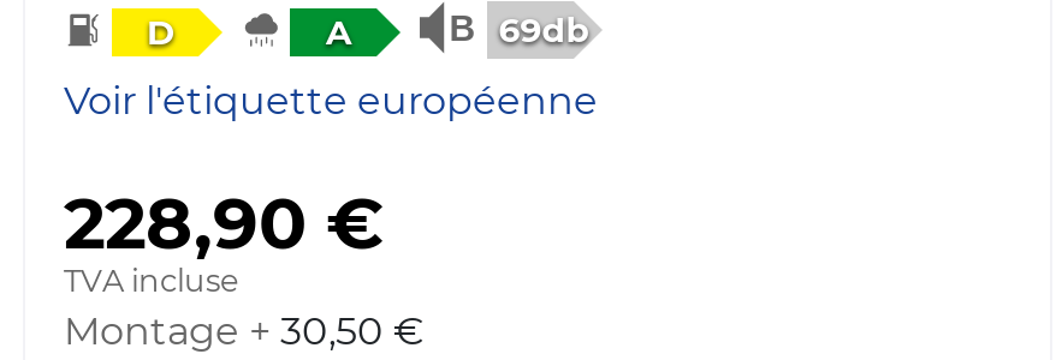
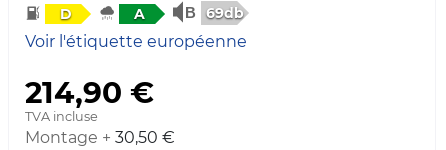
- 228,90 €
+ 214,90 €
